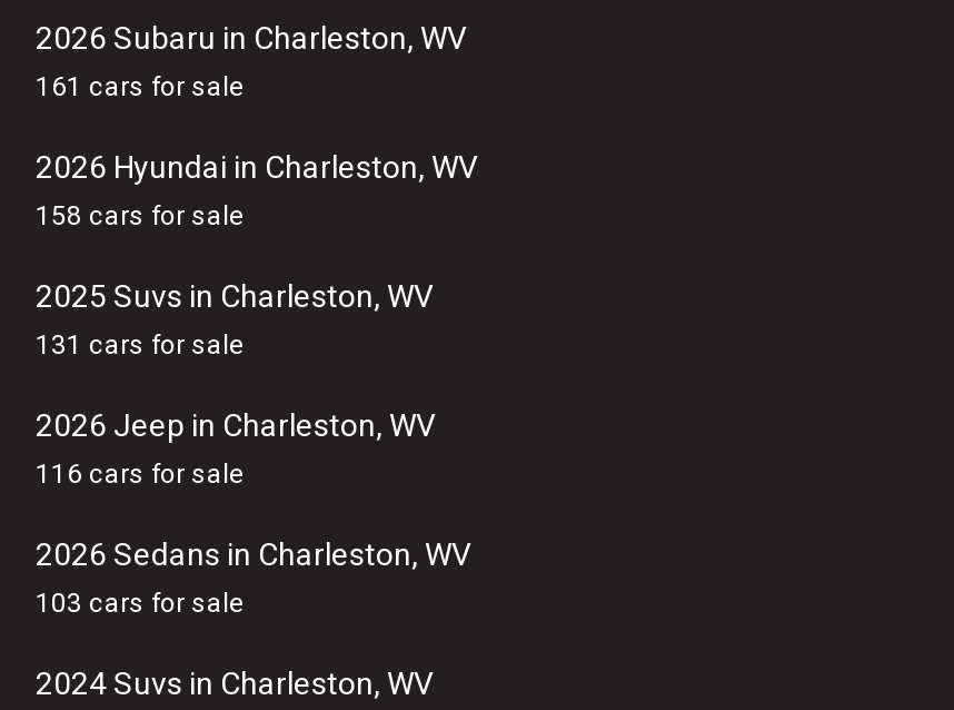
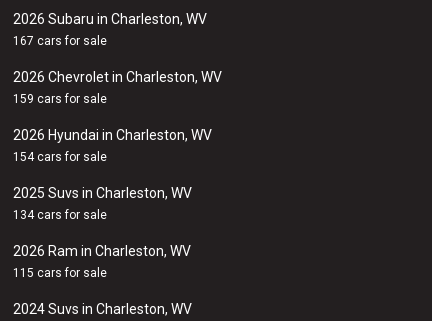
- 161 cars for sale
+ 167 cars for sale
+ 2026 Chevrolet in Charleston, WV
+ 159 cars for sale

moved down: 2026 Hyundai in Charleston, WV

- 158 cars for sale
+ 154 cars for sale

moved down: 2025 Suvs in Charleston, WV

- 131 cars for sale
- 2026 Jeep in Charleston, WV
- 116 cars for sale
- 2026 Sedans in Charleston, WV
- 103 cars for sale
+ 134 cars for sale
+ 2026 Ram in Charleston, WV
+ 115 cars for sale
